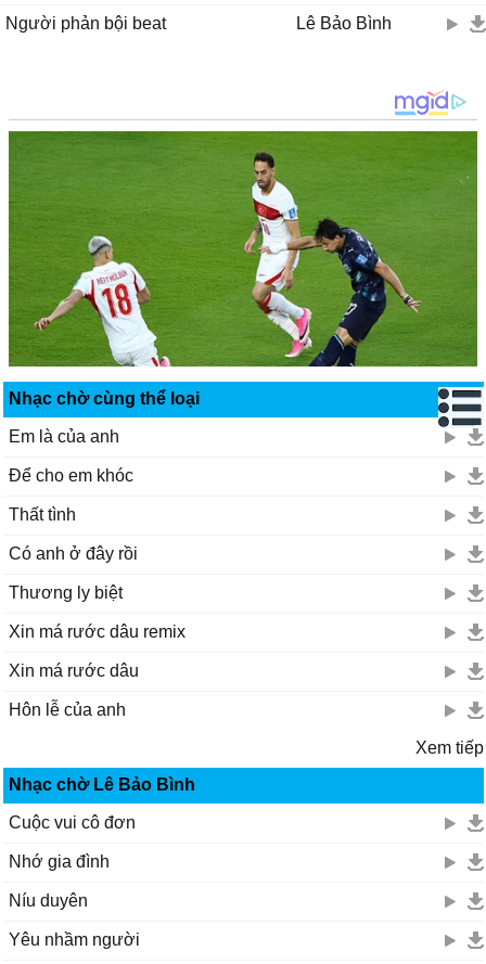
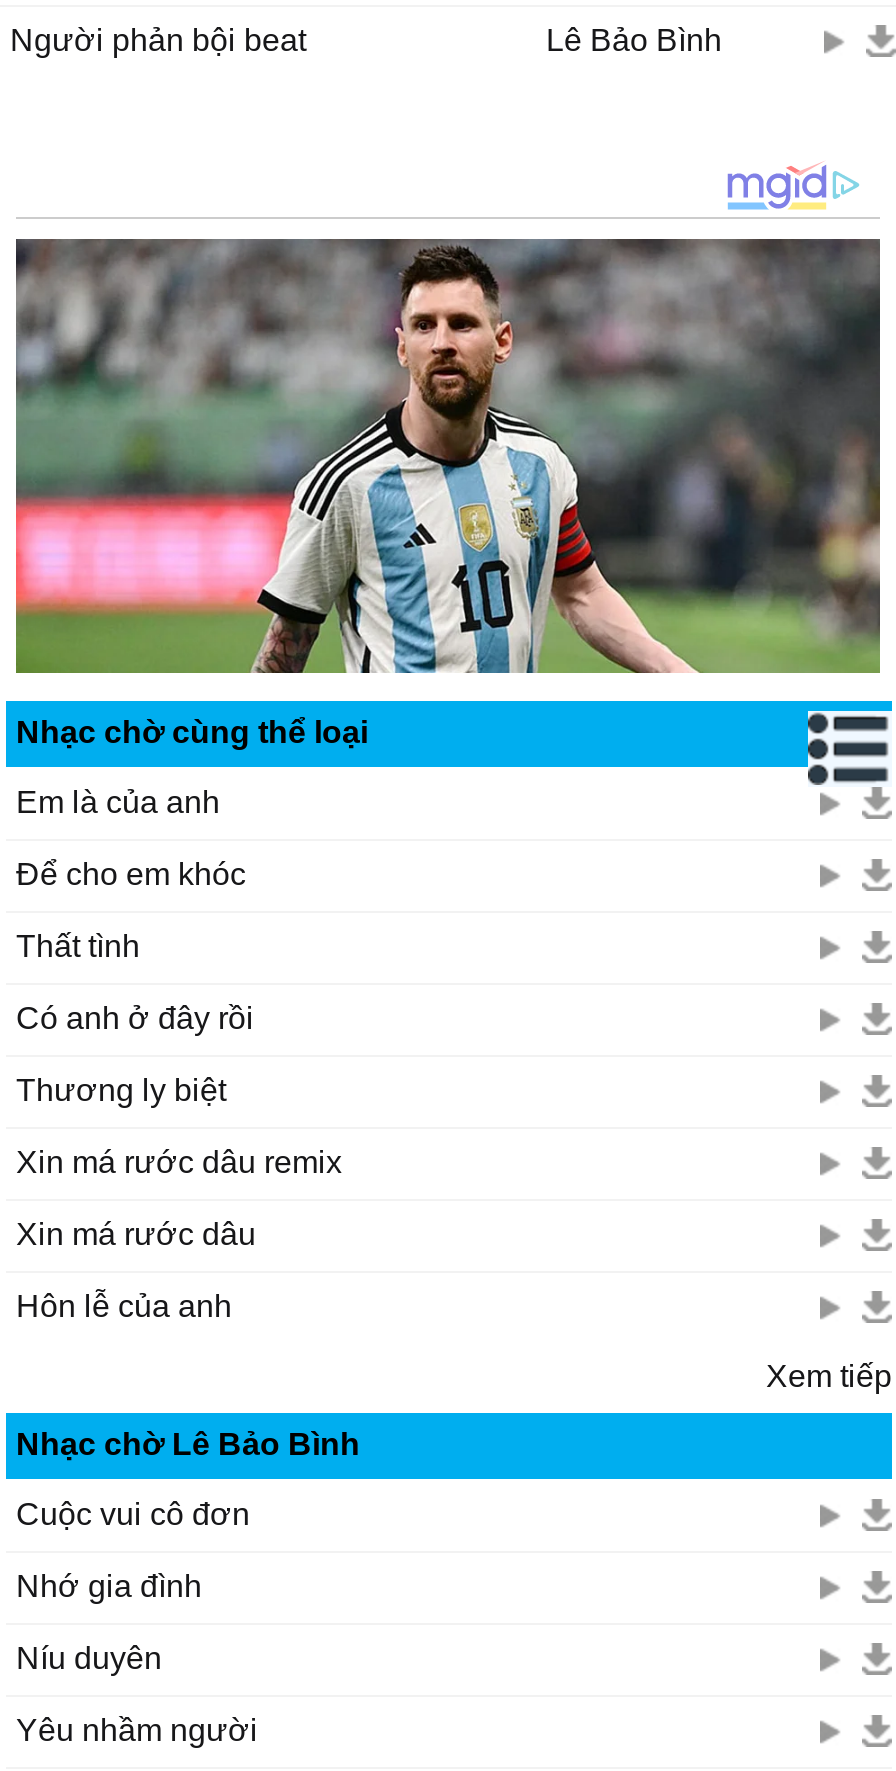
- [image]
+ [image]
